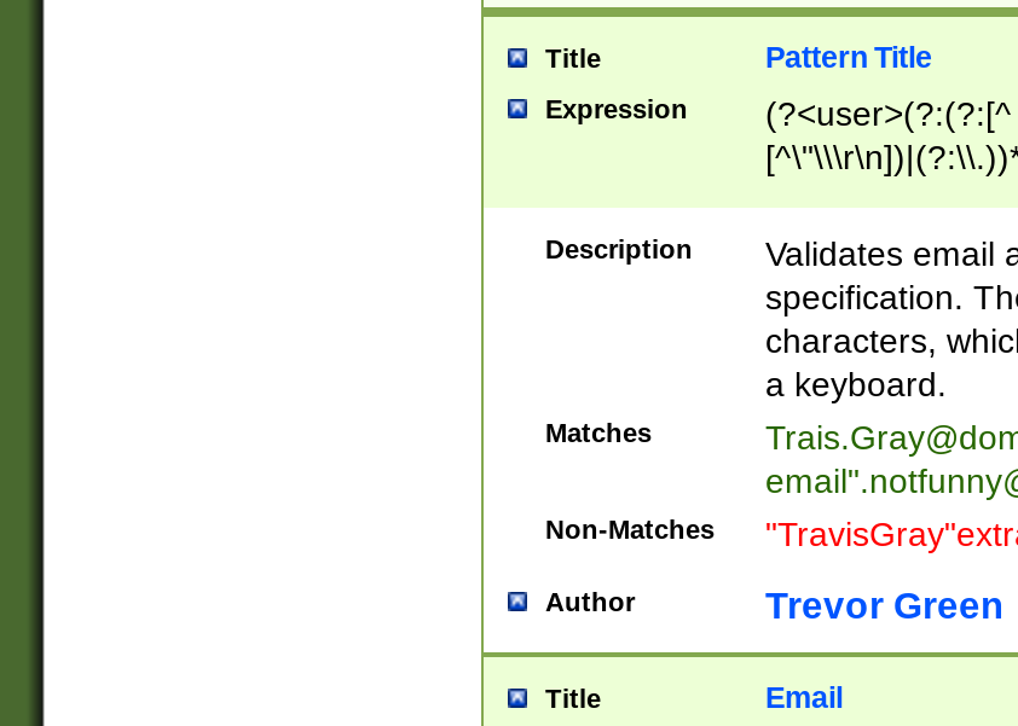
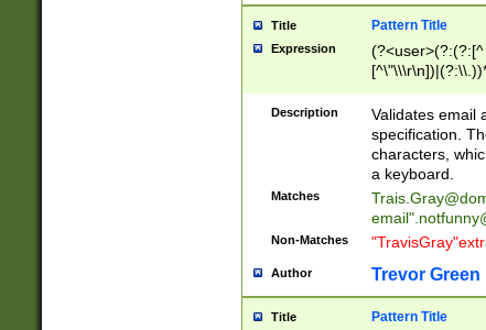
- Email
+ Pattern Title
